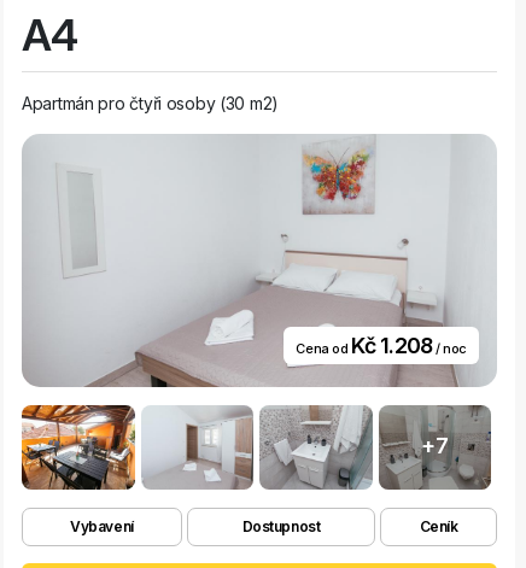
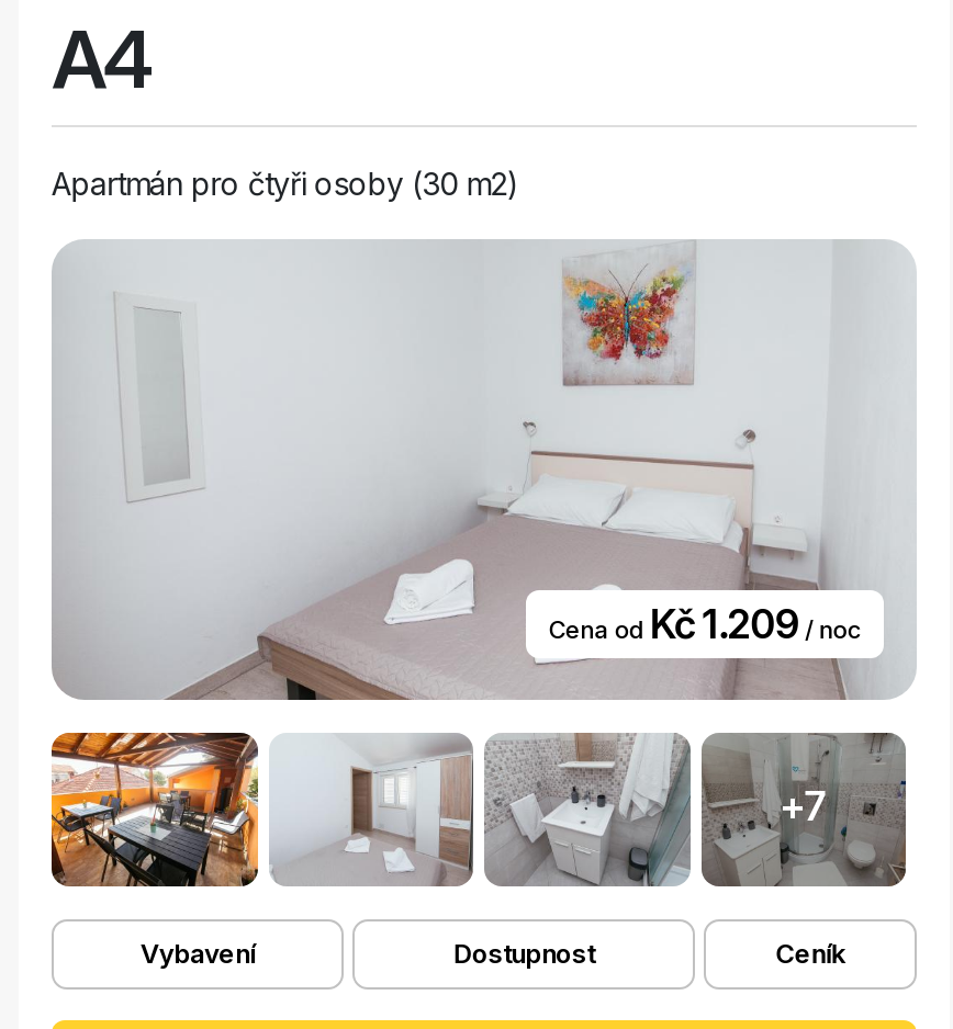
- Cena od Kč 1.208/ noc
+ Cena od Kč 1.209/ noc
